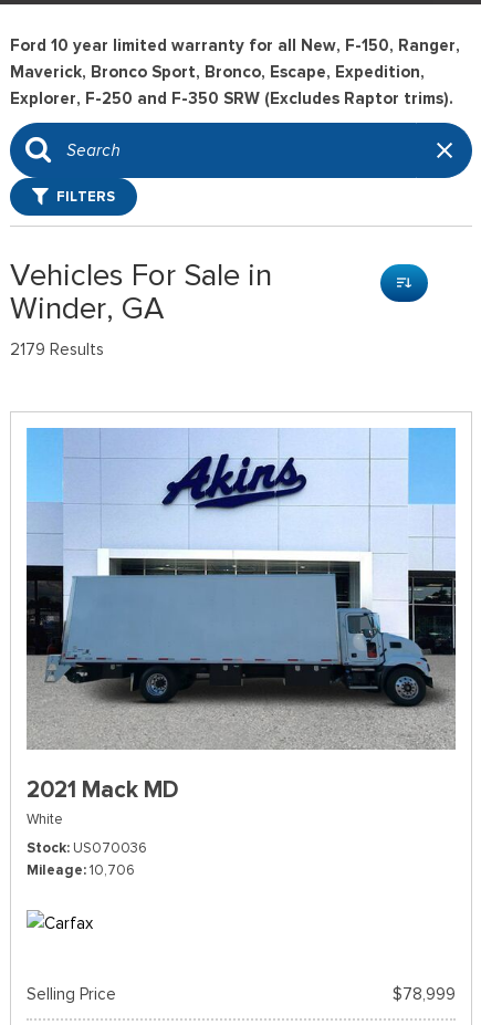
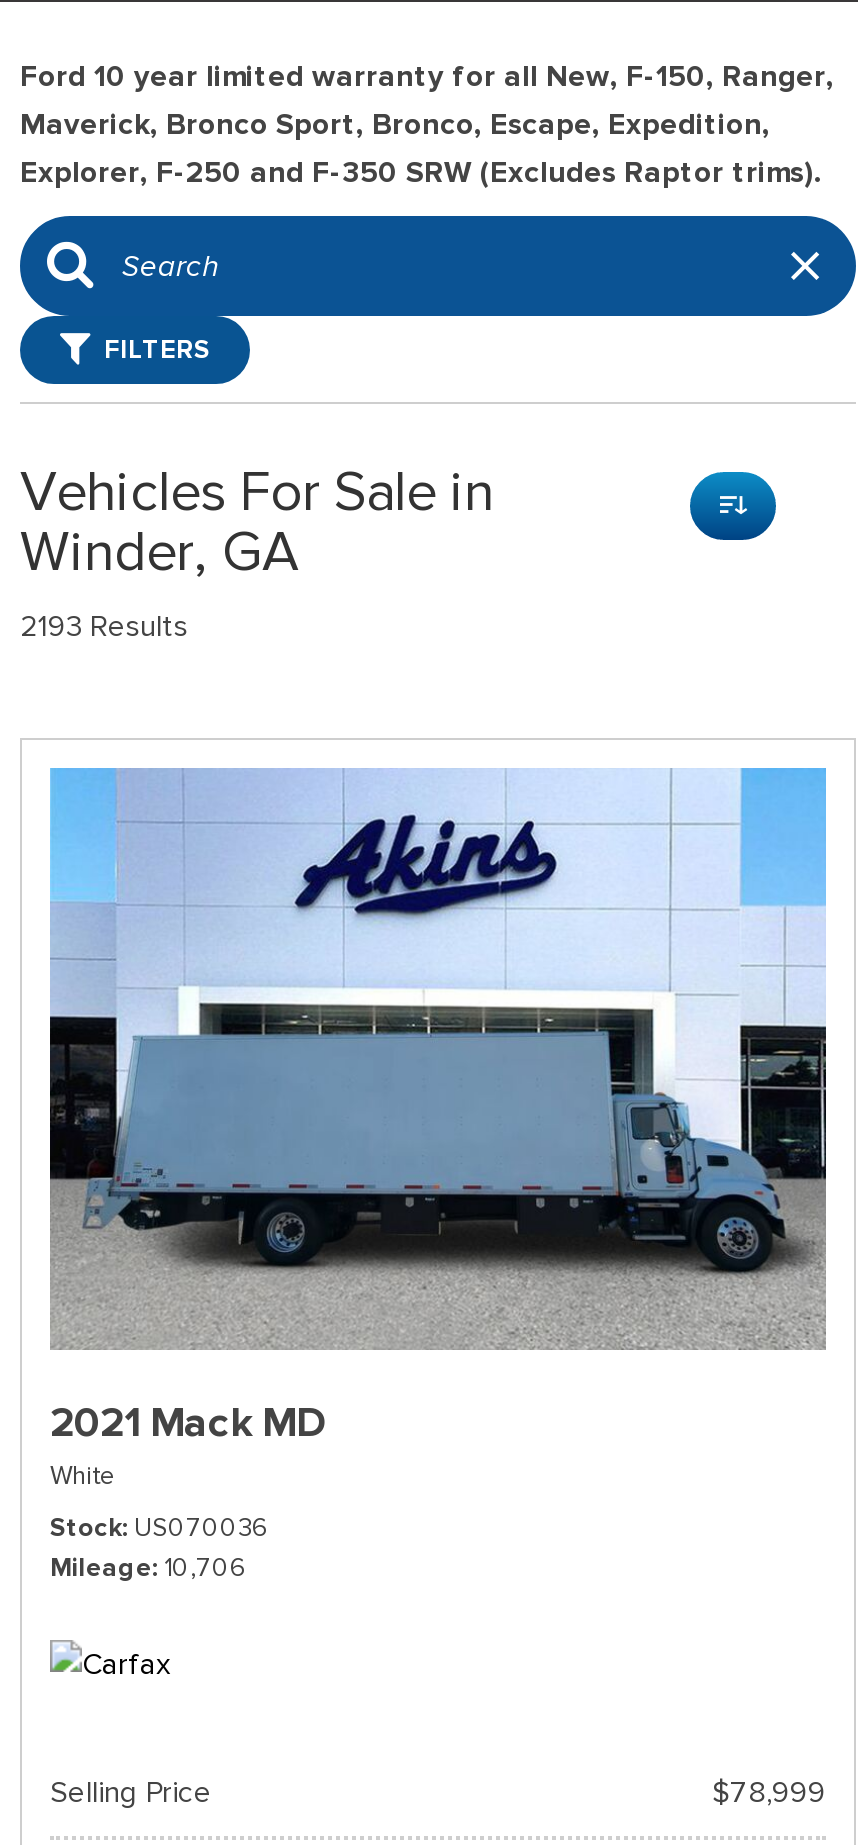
- 2179 Results
+ 2193 Results
